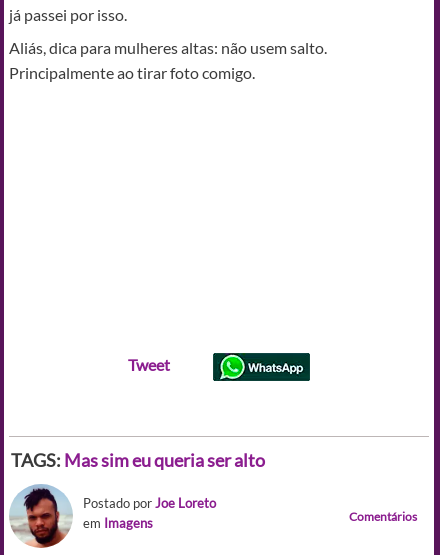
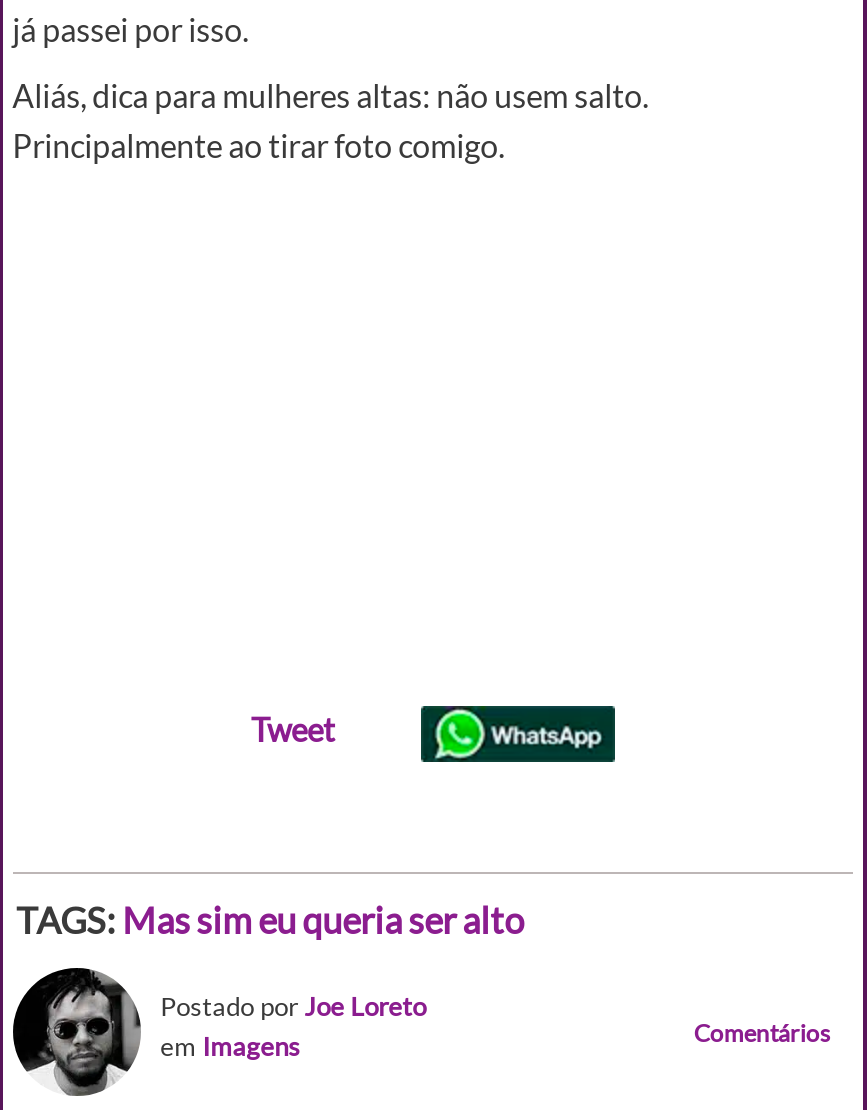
- [image]
+ [image]
